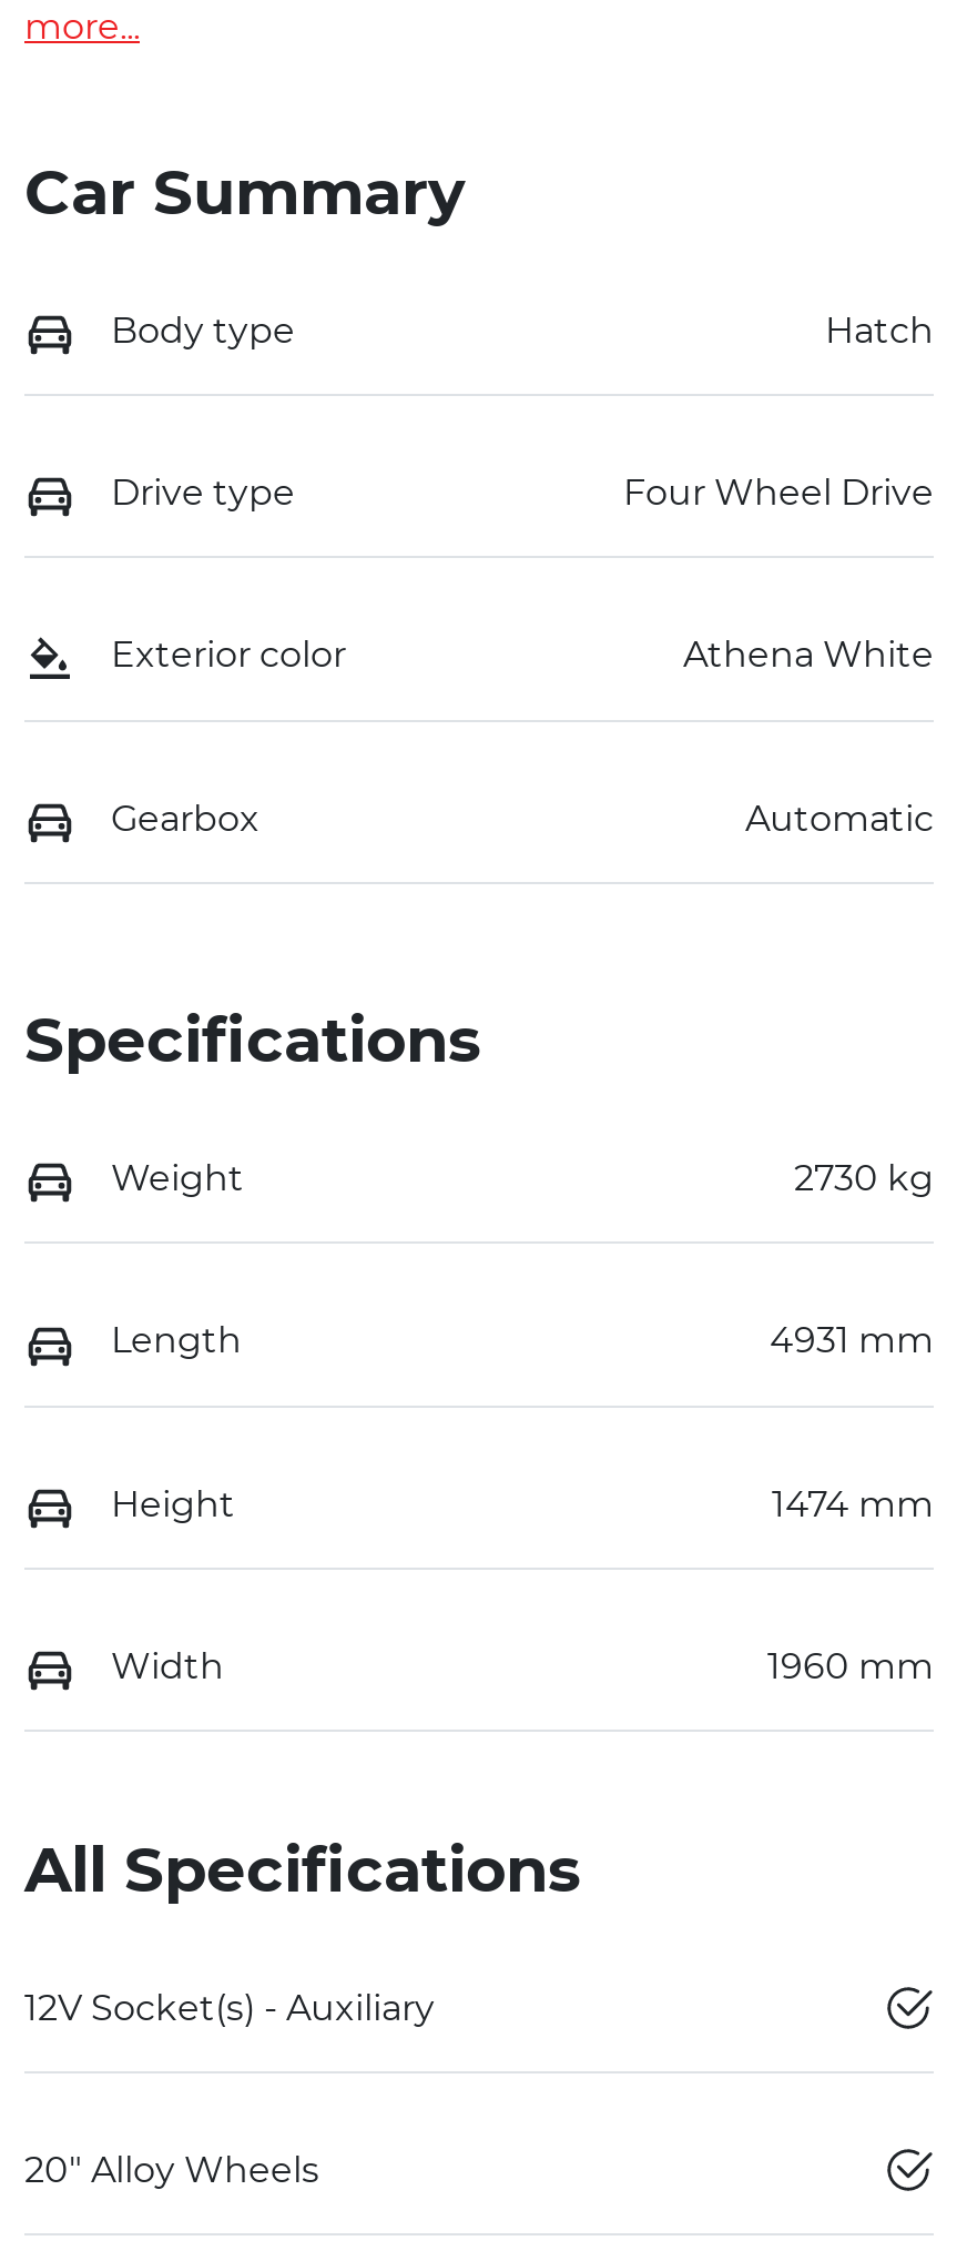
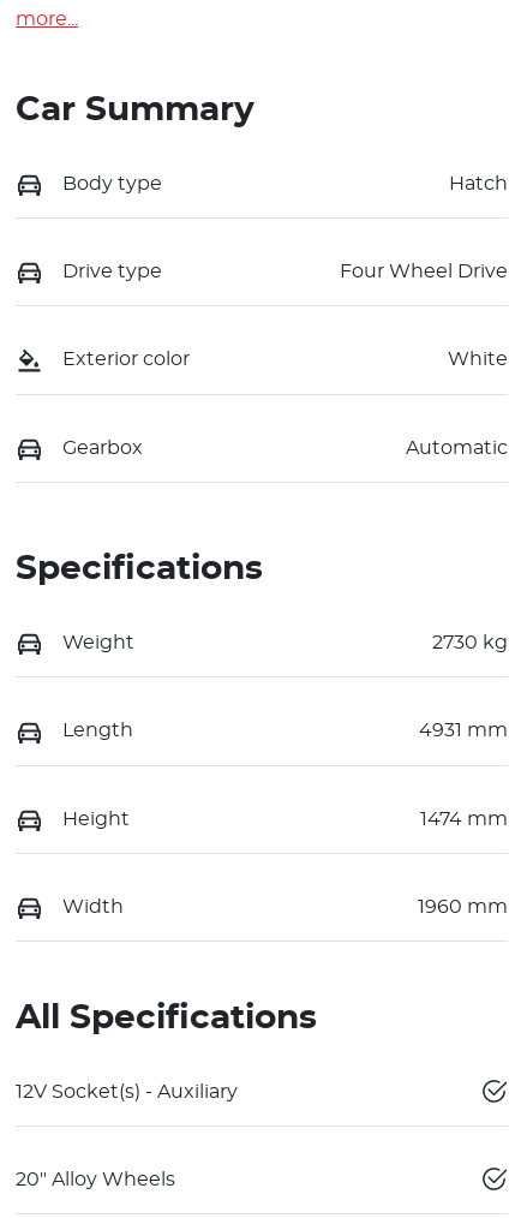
- Athena White
+ White
